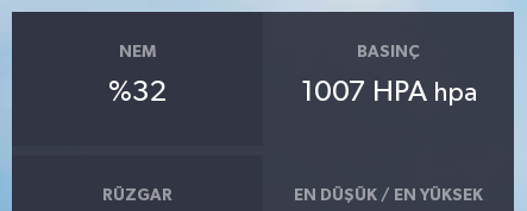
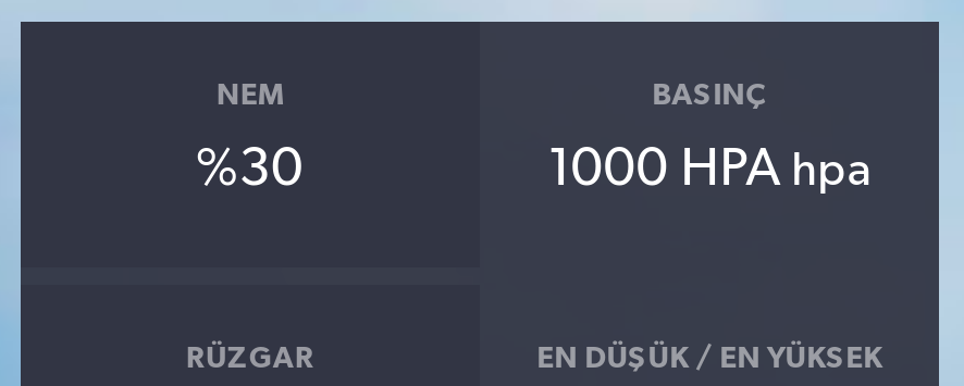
- %32
+ %30

- 1007 HPA hpa
+ 1000 HPA hpa
